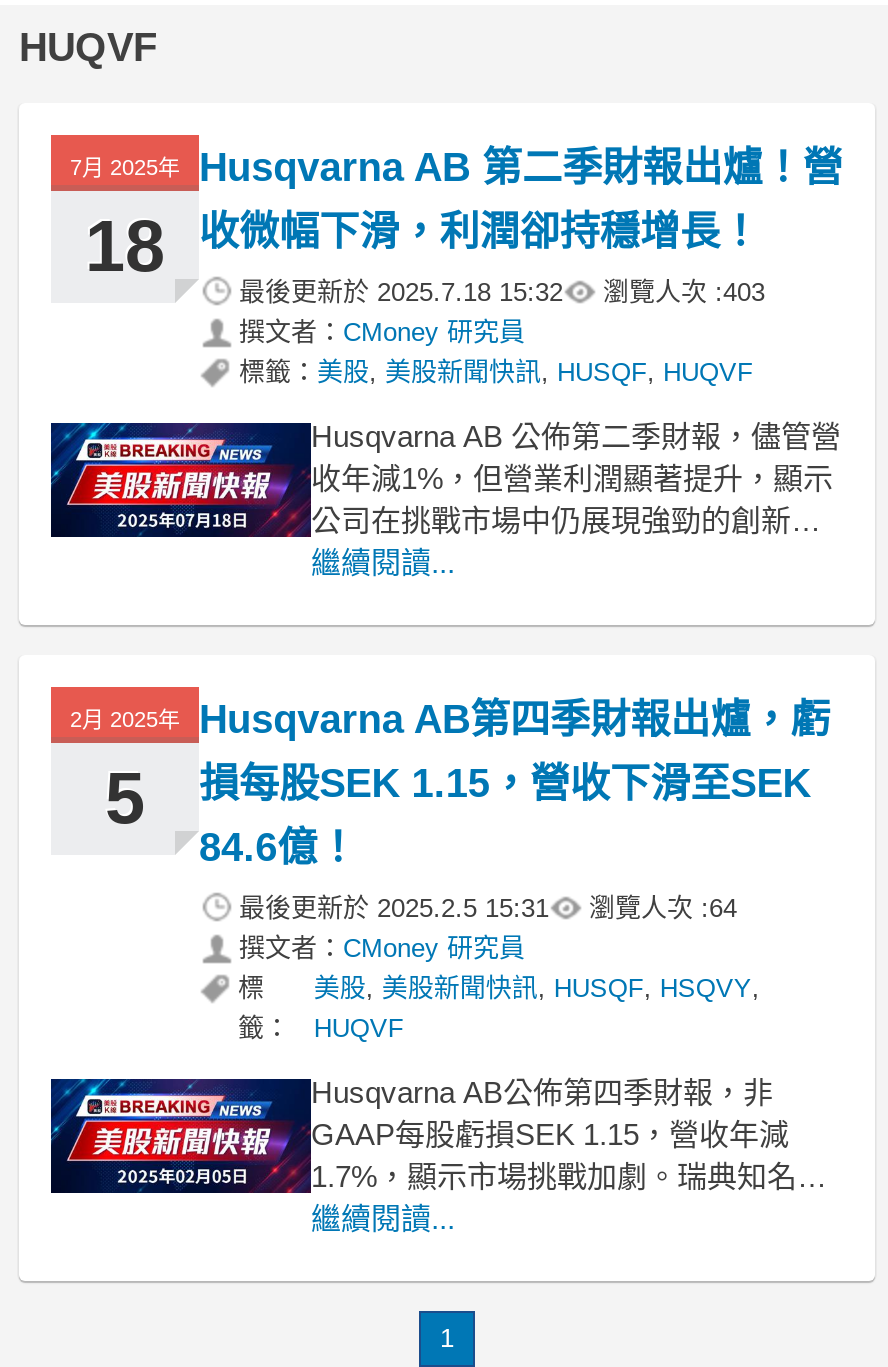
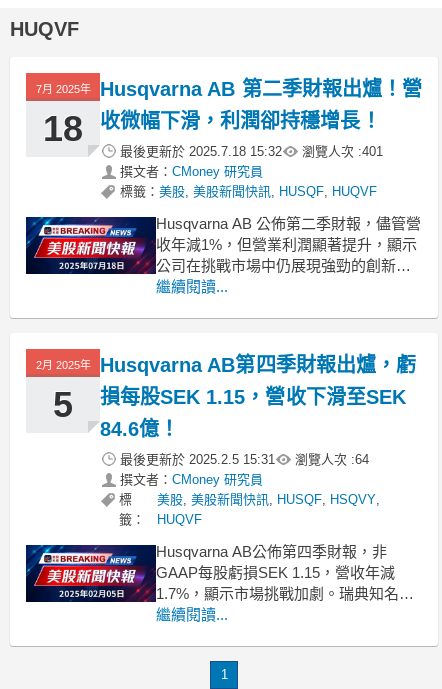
- 最後更新於2025.7.18 15:32 瀏覽人次 : 403
+ 最後更新於2025.7.18 15:32 瀏覽人次 : 401
